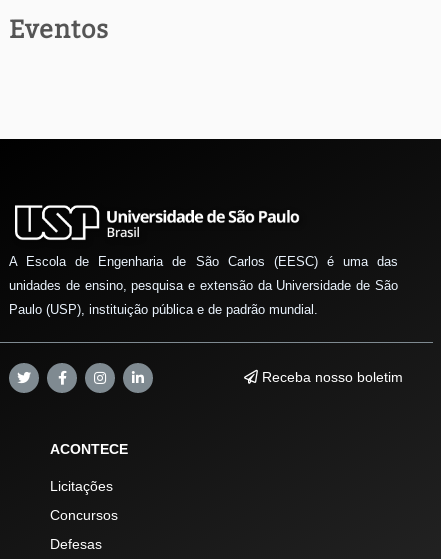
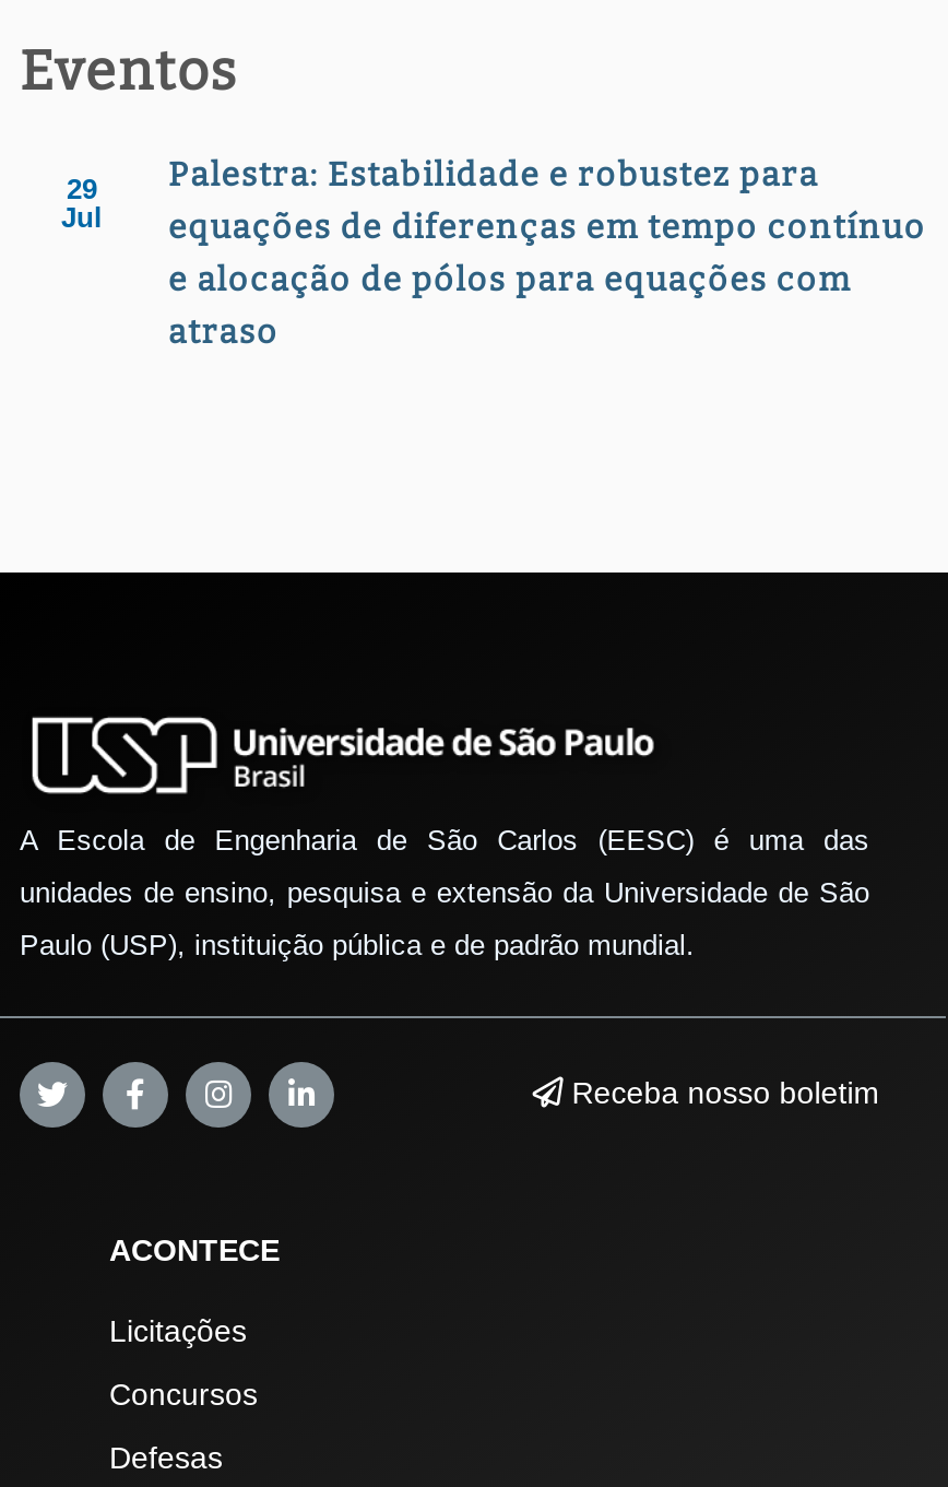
+ 29
+ Jul

+ Palestra: Estabilidade e robustez para
+ equações de diferenças em tempo contínuo
+ e alocação de pólos para equações com
+ atraso
